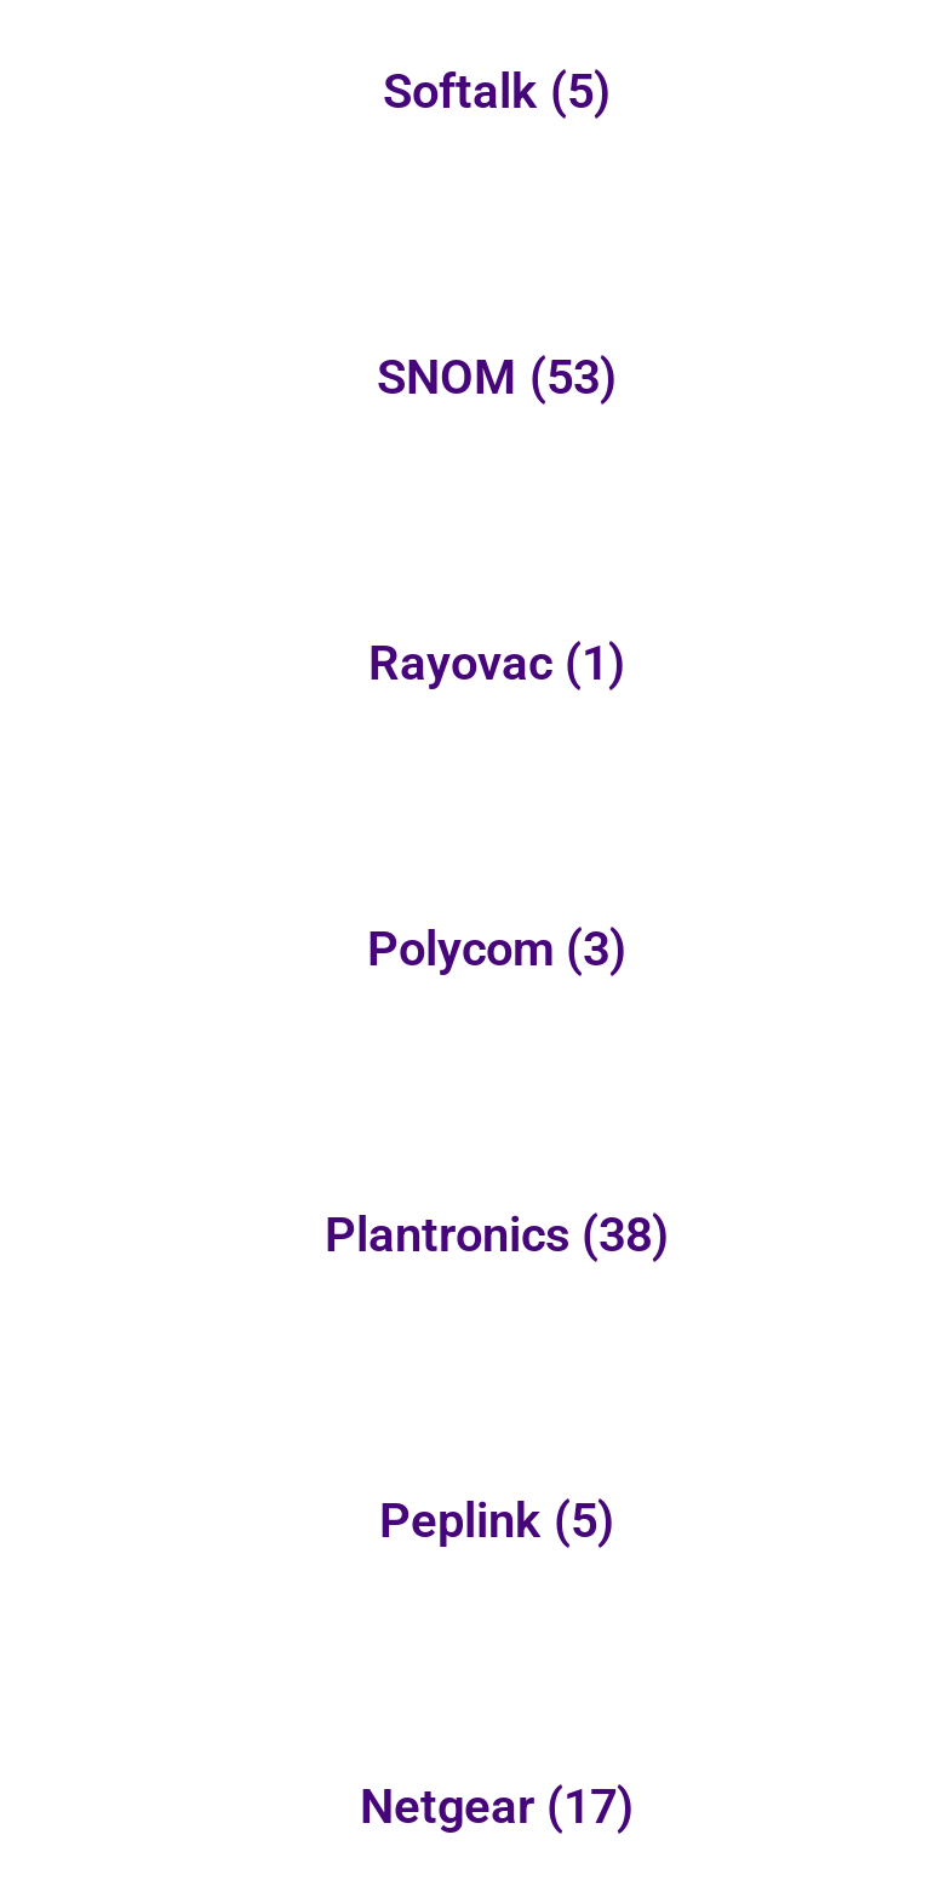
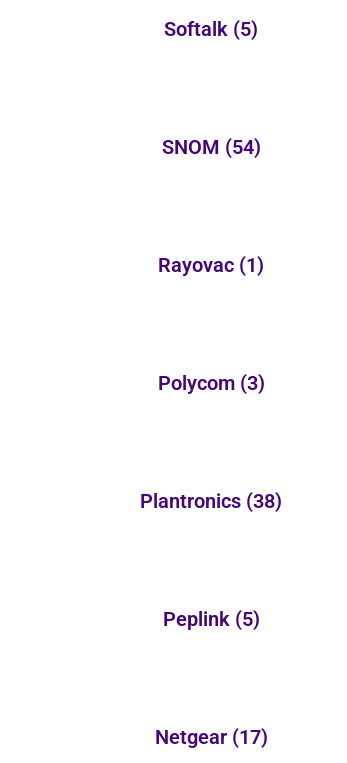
- SNOM (53)
+ SNOM (54)
